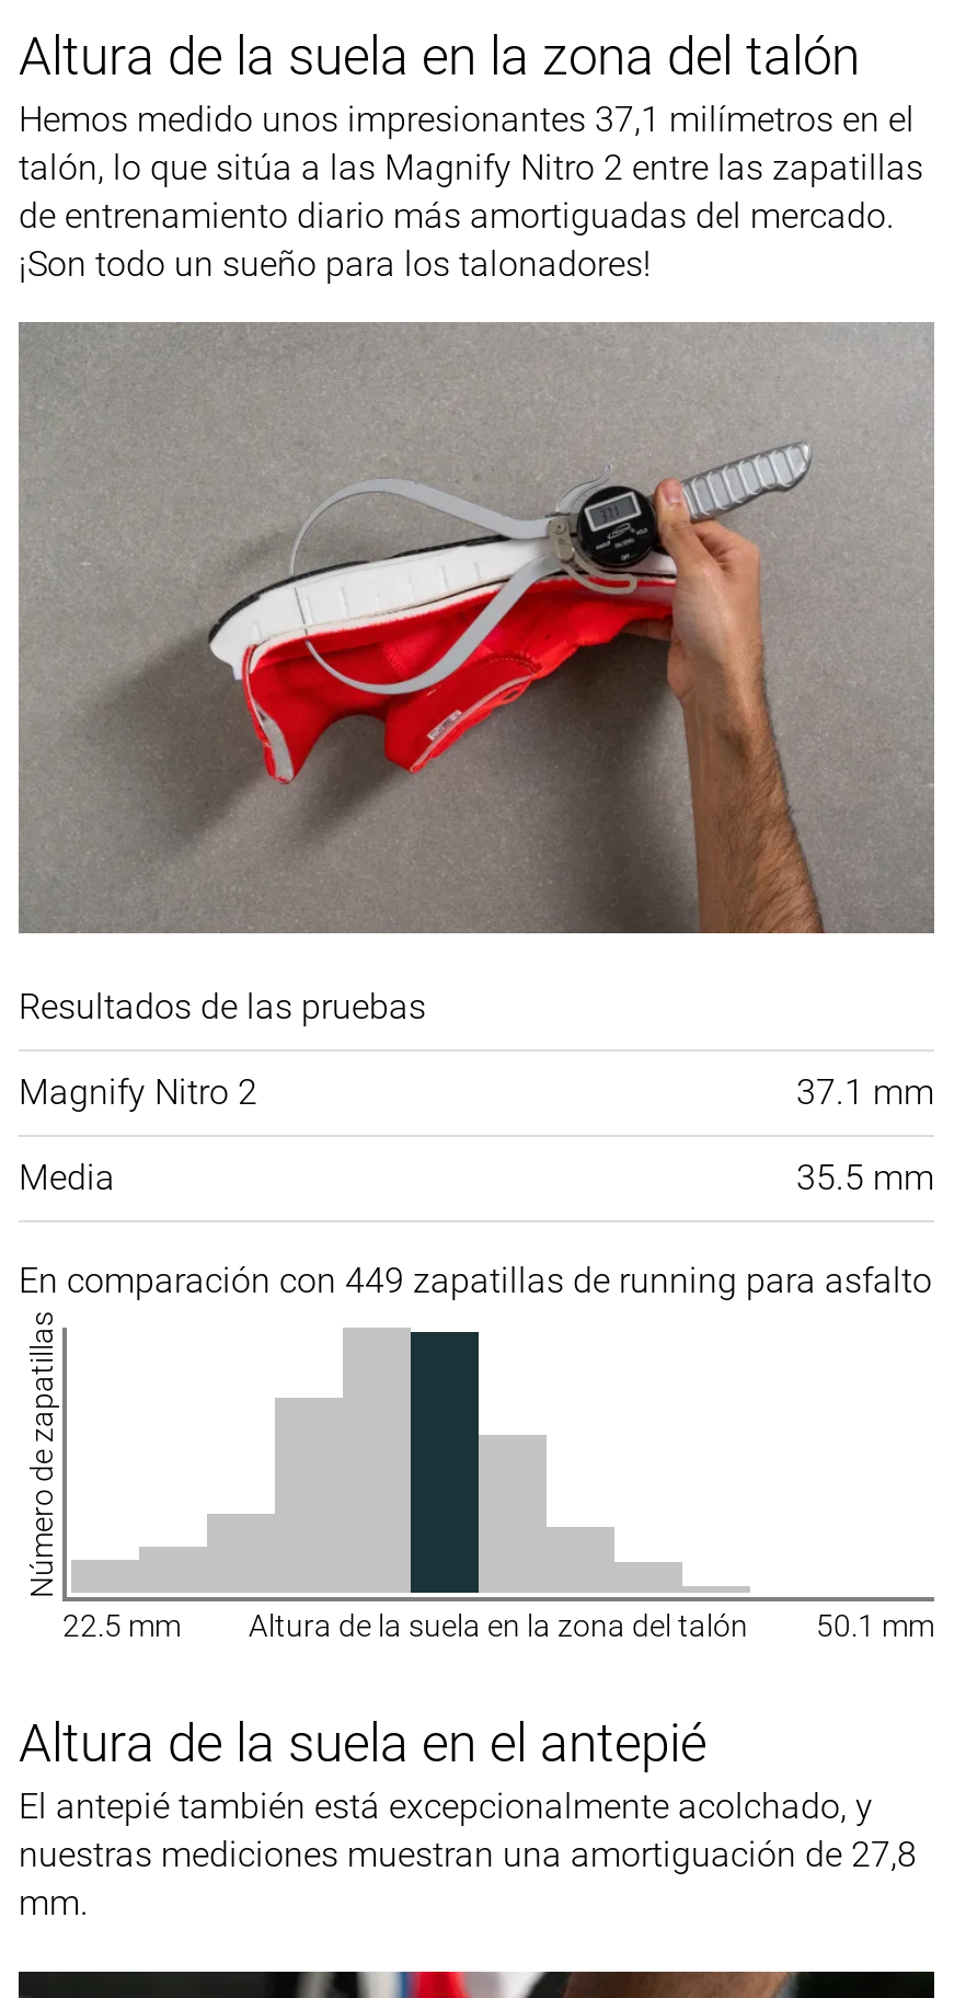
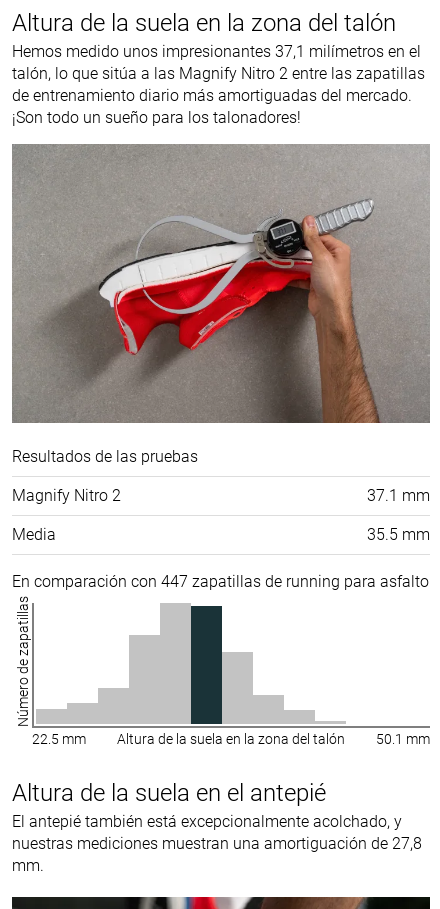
- En comparación con 449 zapatillas de running para asfalto
+ En comparación con 447 zapatillas de running para asfalto
